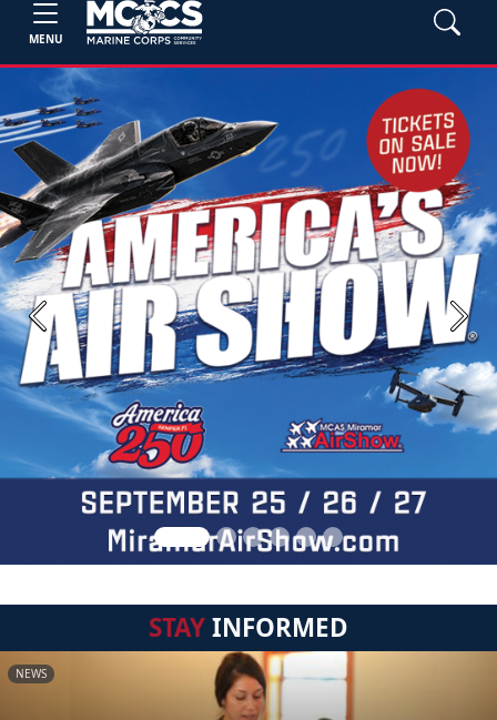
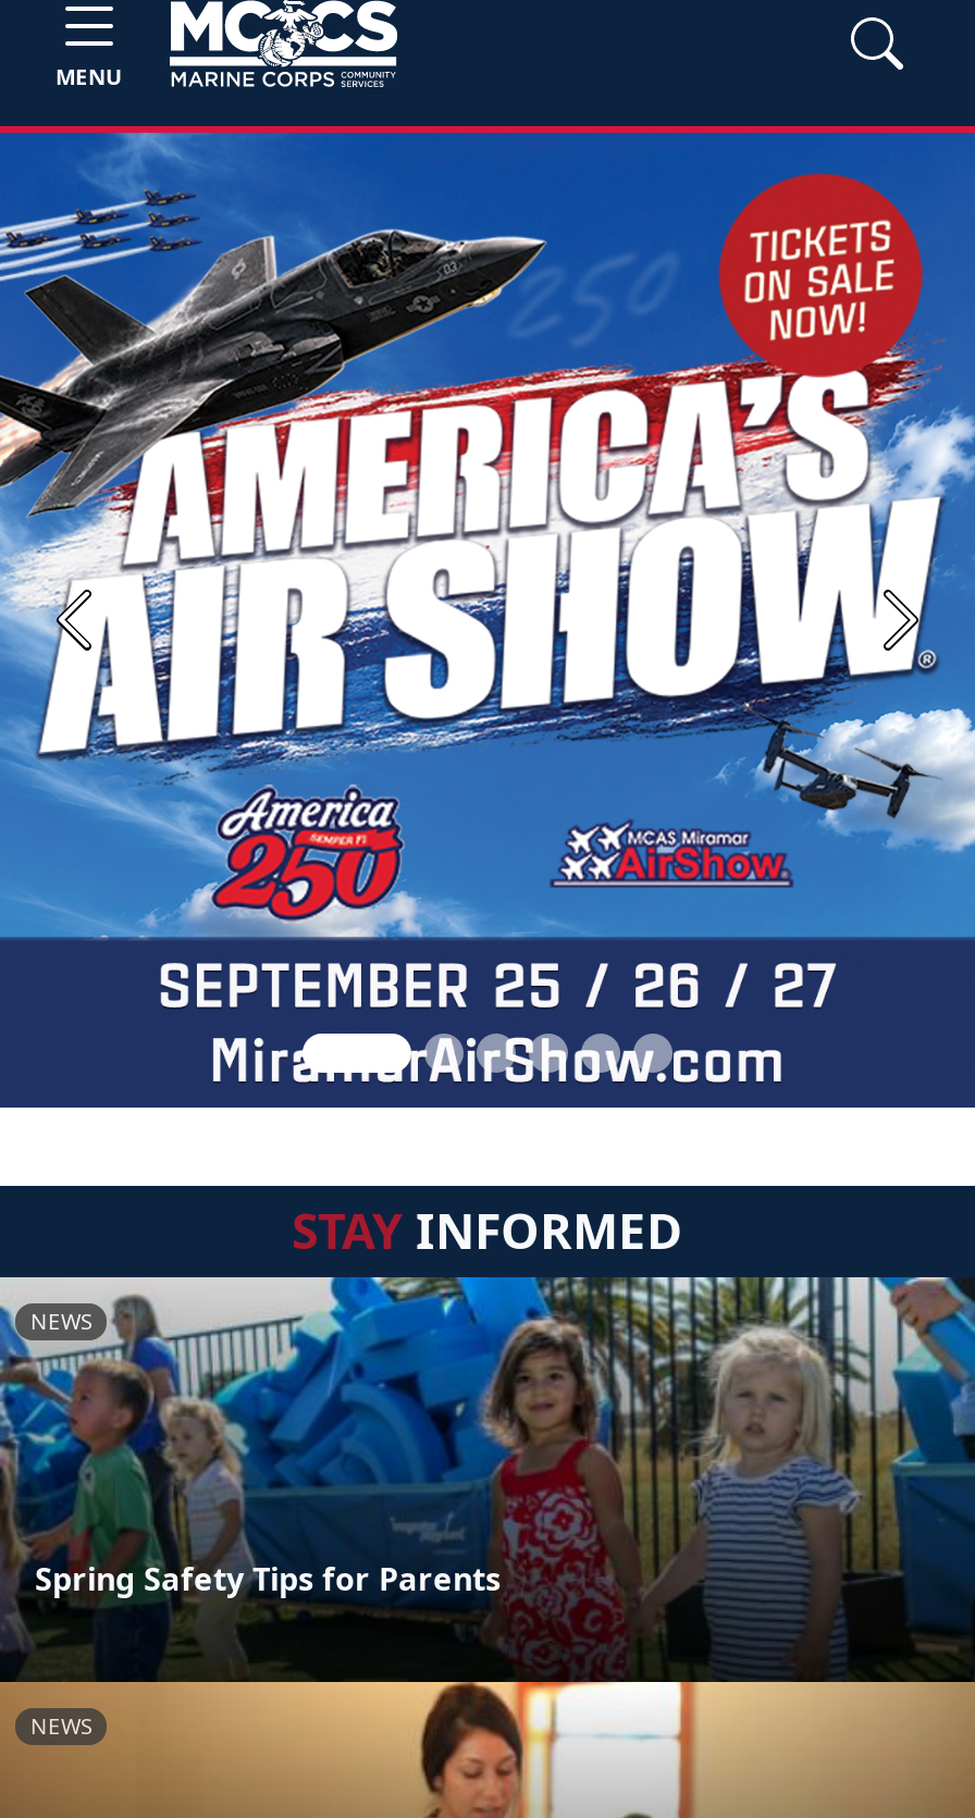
+ [image]
+ NEWS

+ Spring Safety Tips for Parents
